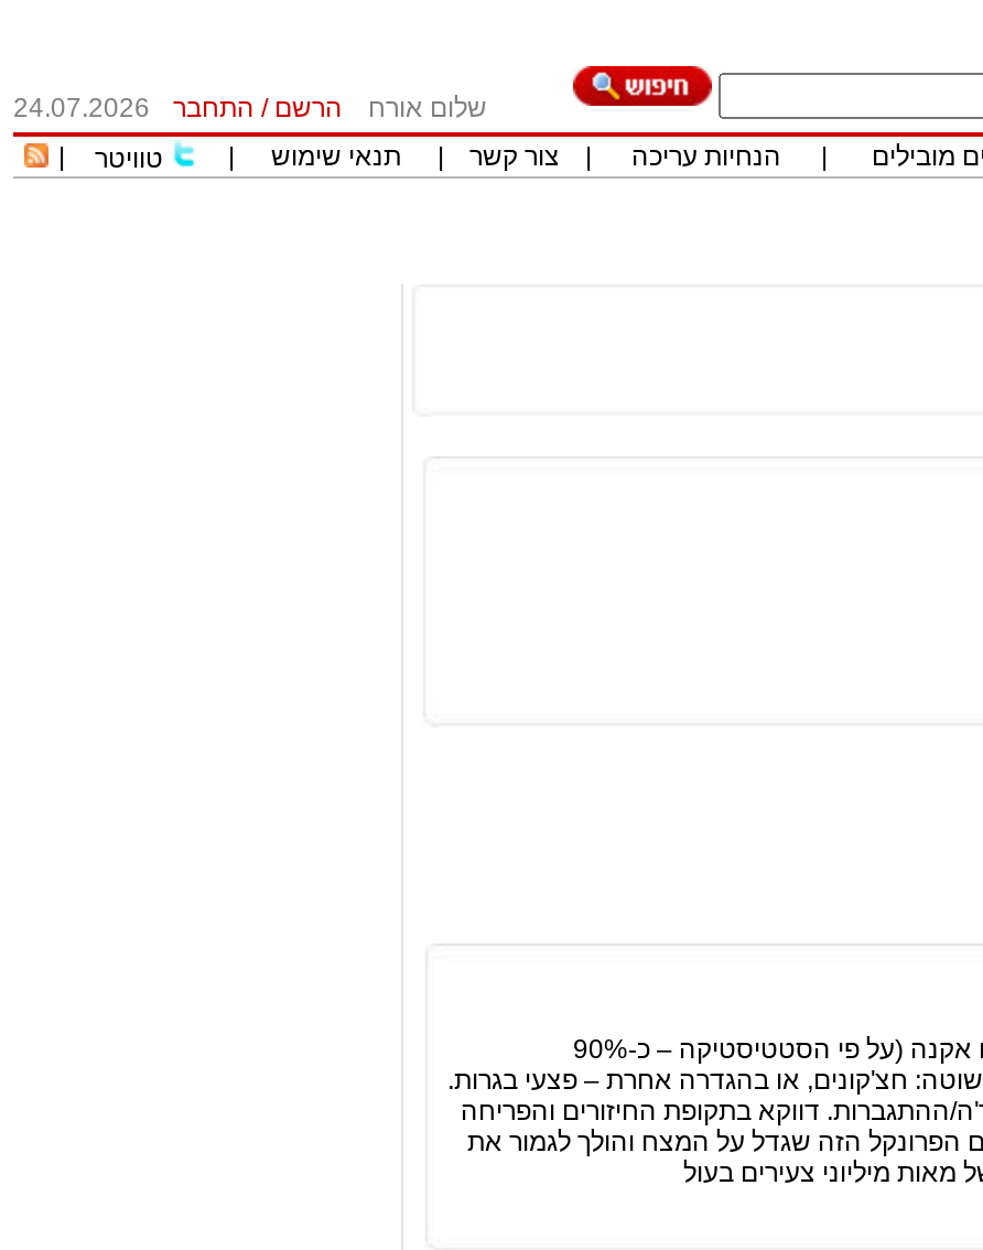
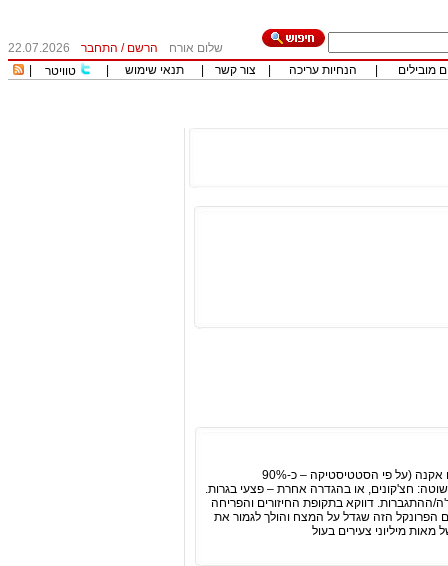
- שלום אורח הרשם / התחבר 24.07.2026
+ שלום אורח הרשם / התחבר 22.07.2026
